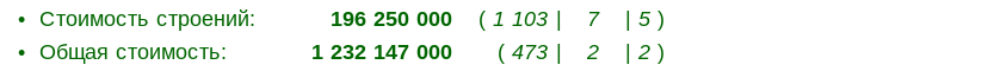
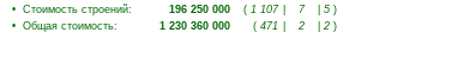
- 196 250 000 (1 103 7 5 )
+ 196 250 000 (1 107 7 5 )

- 1 232 147 000
+ 1 230 360 000

- (473
+ (471
